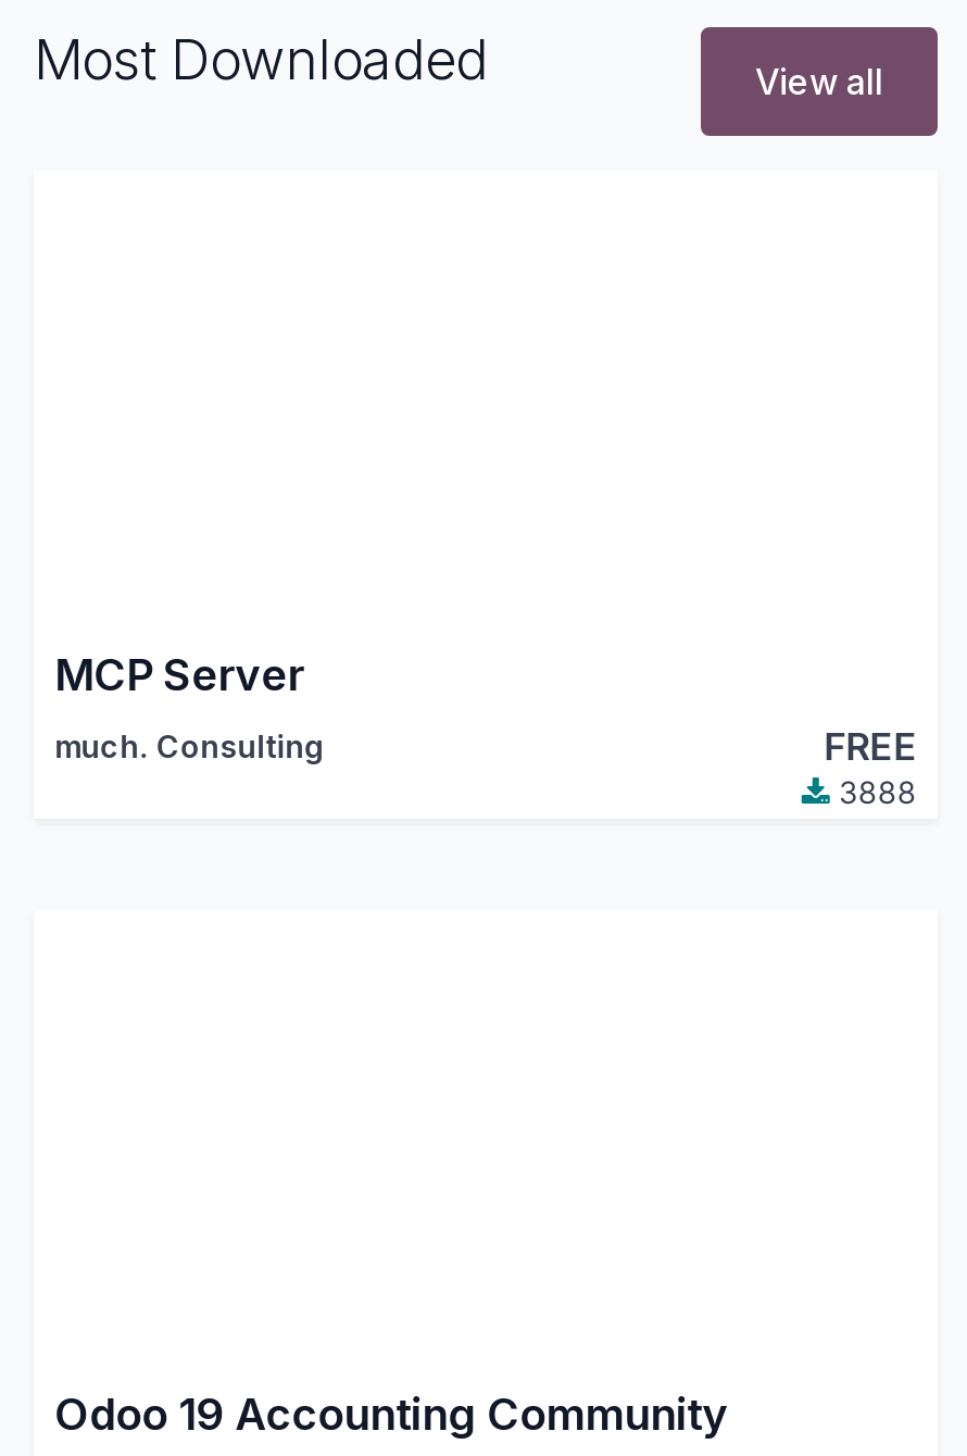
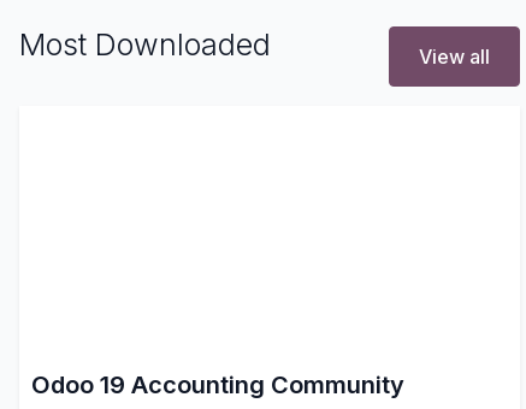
- MCP Server
- much. Consulting
- FREE
- 3888
